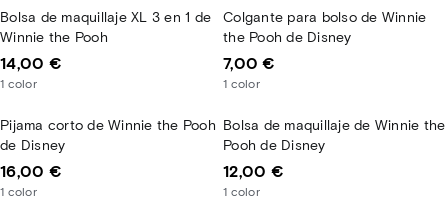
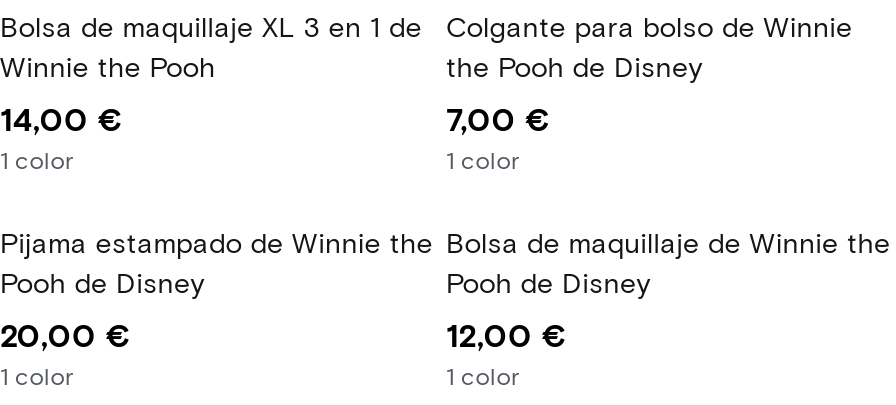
- Pijama corto de Winnie the Pooh
- de Disney
- 16,00 €
+ Pijama estampado de Winnie the
+ Pooh de Disney
+ 20,00 €
